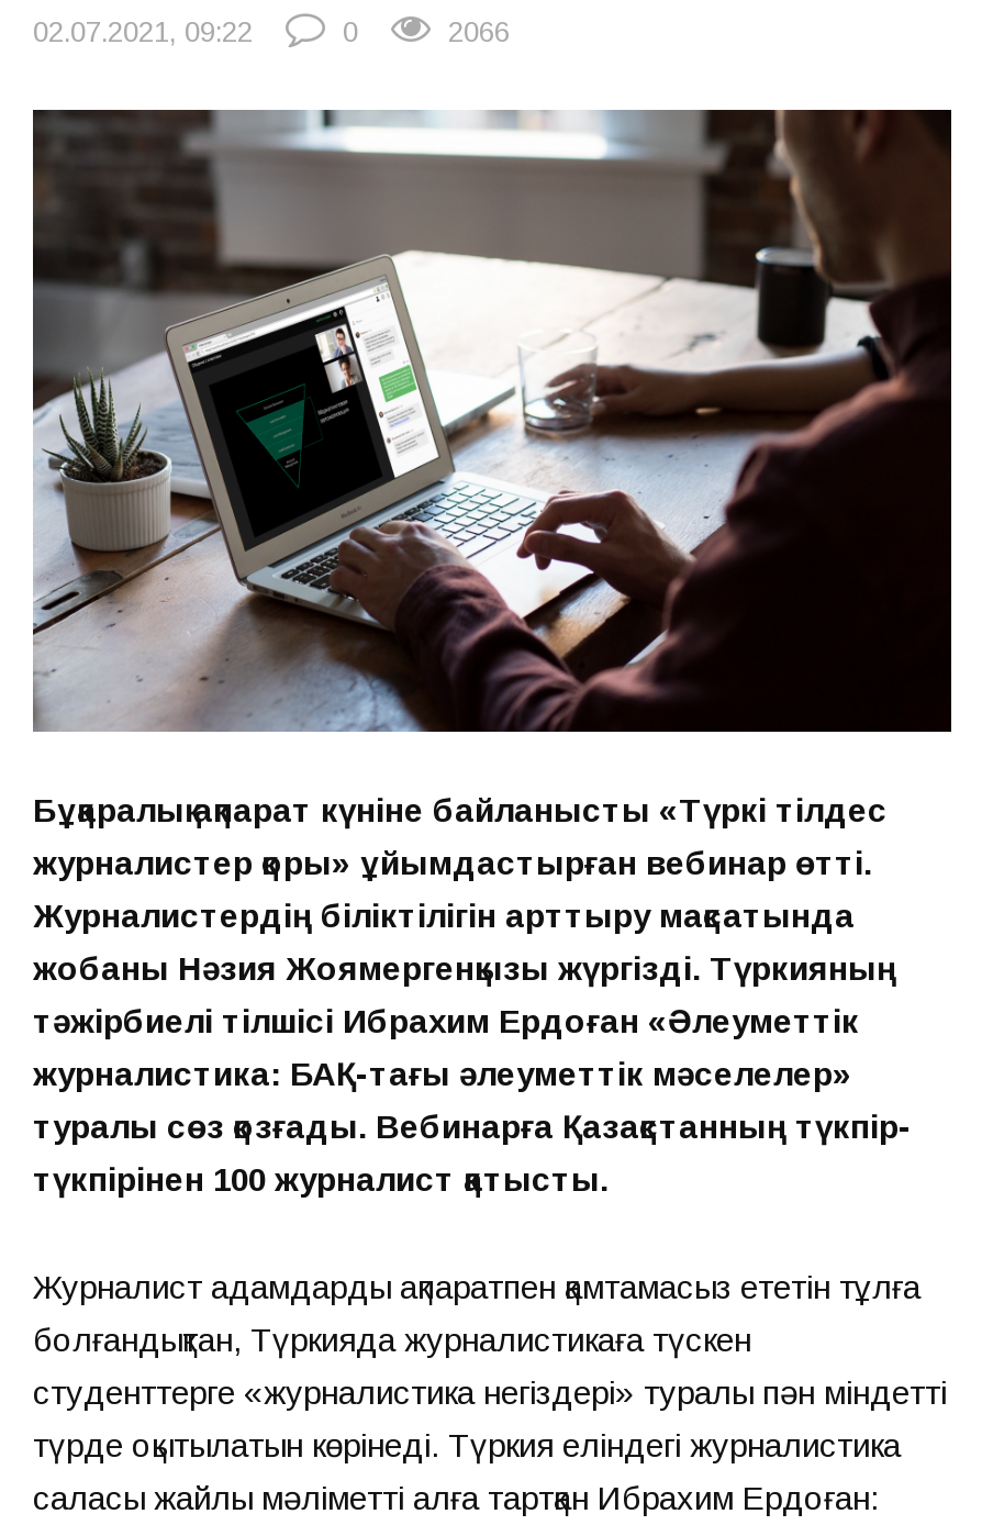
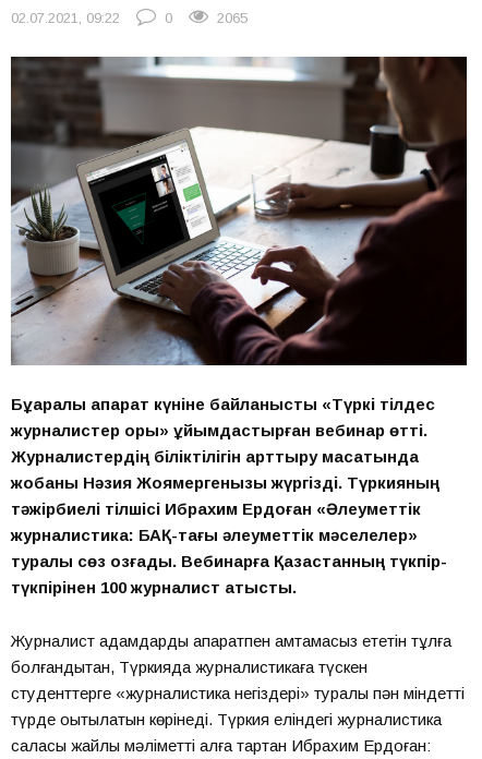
- 2066
+ 2065
